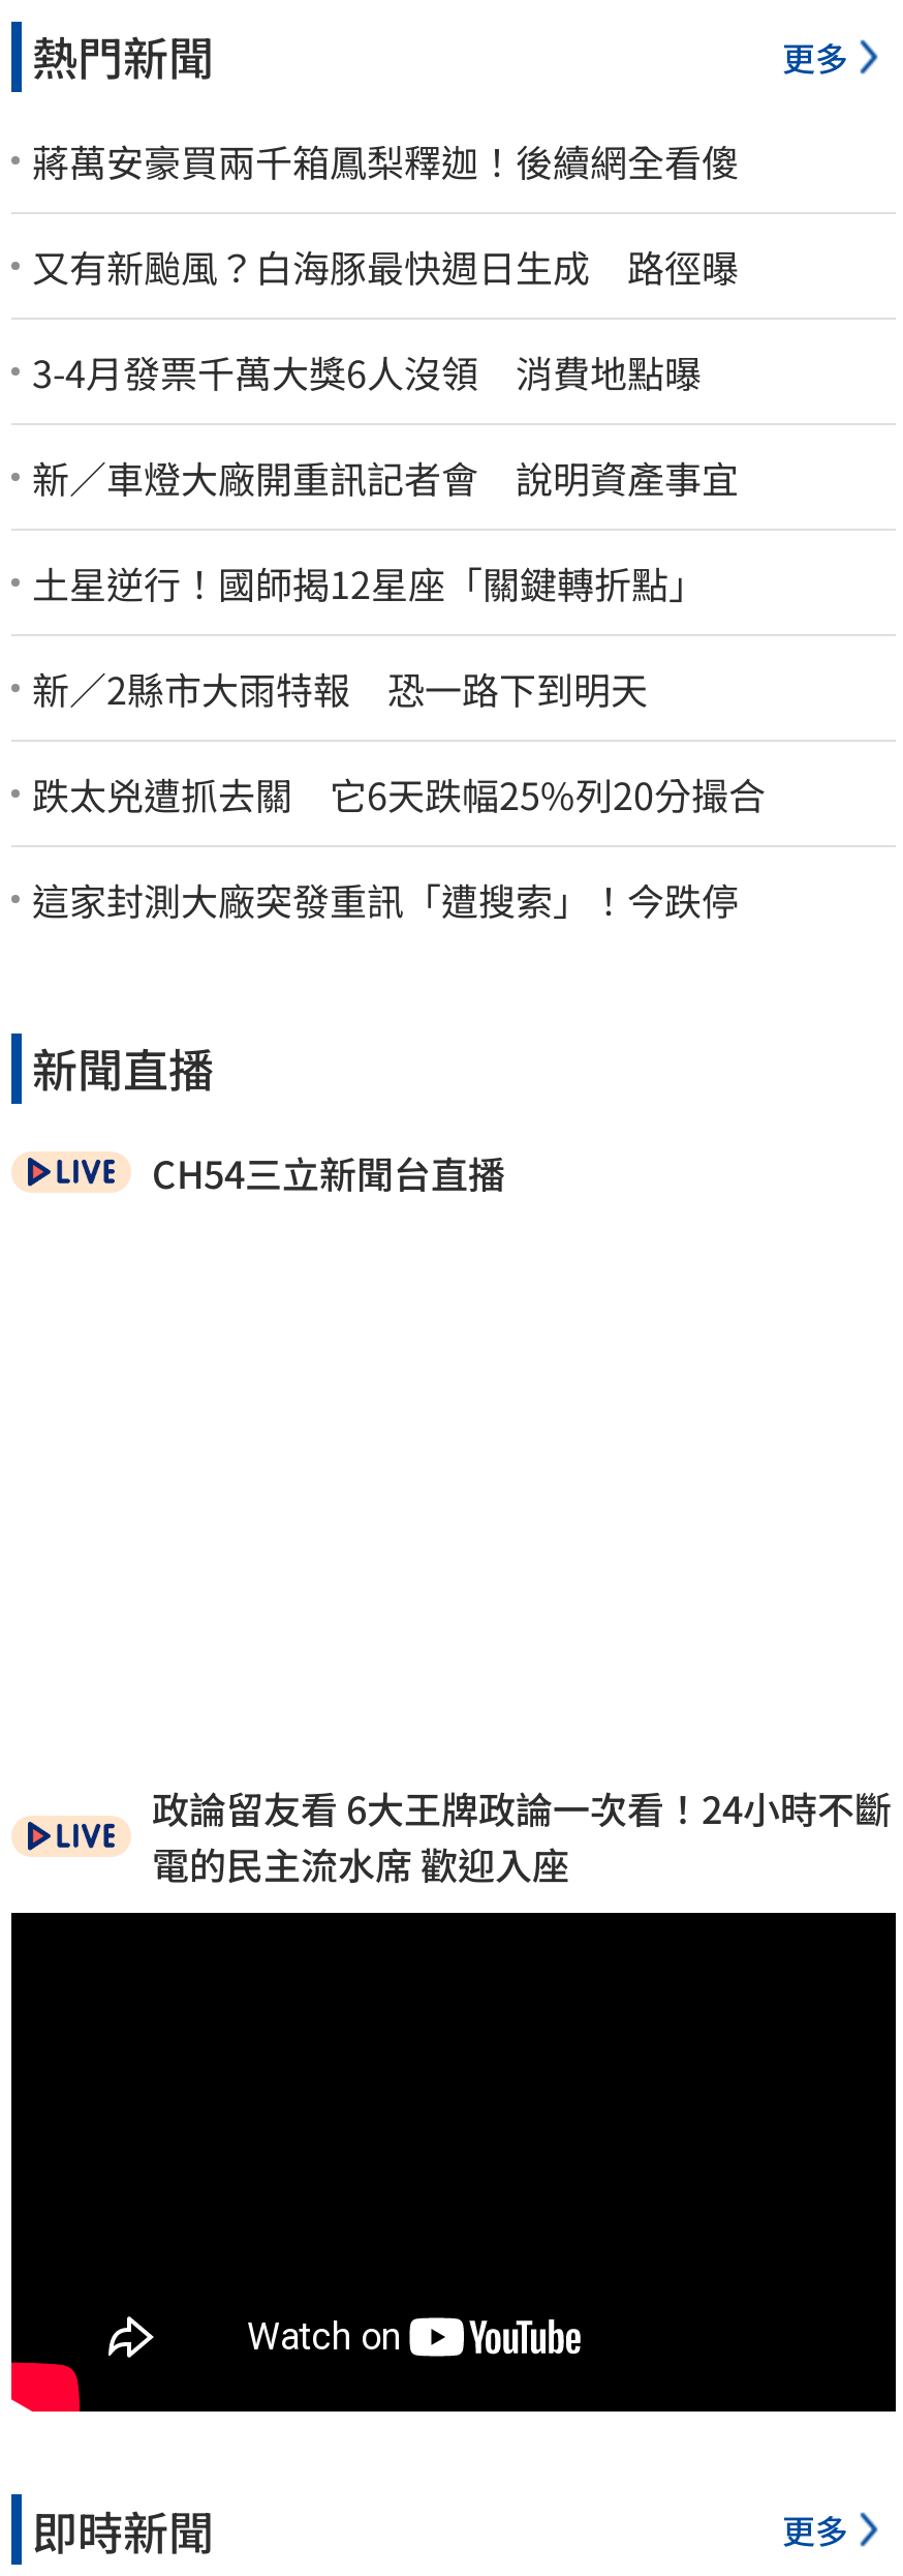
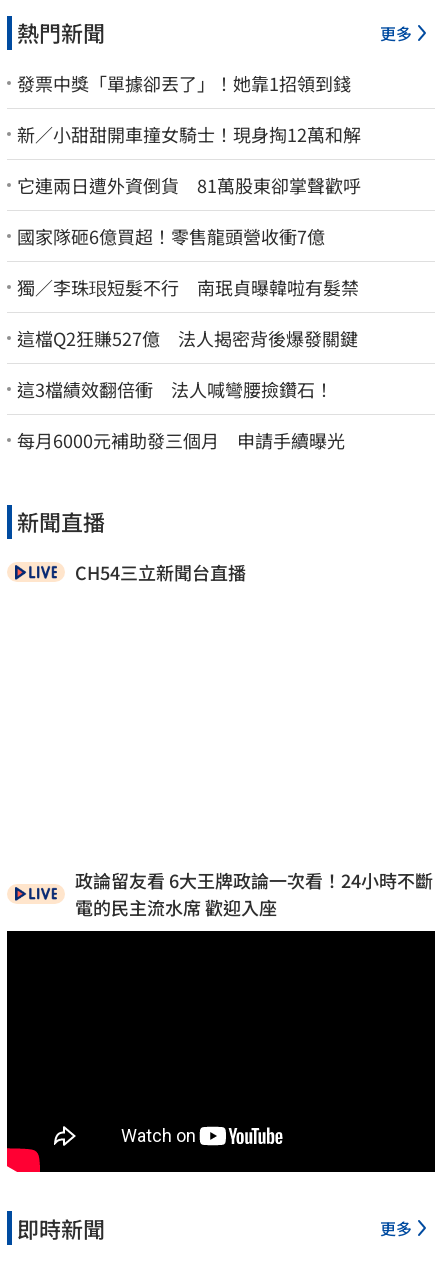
- 蔣萬安豪買兩千箱鳳梨釋迦！後續網全看傻
+ 發票中獎「單據卻丟了」！她靠1招領到錢

- 又有新颱風？白海豚最快週日生成 路徑曝
+ 新／小甜甜開車撞女騎士！現身掏12萬和解

- 3-4月發票千萬大獎6人沒領 消費地點曝
+ 它連兩日遭外資倒貨 81萬股東卻掌聲歡呼

- 新／車燈大廠開重訊記者會 說明資產事宜
+ 國家隊砸6億買超！零售龍頭營收衝7億

- 土星逆行！國師揭12星座「關鍵轉折點」
+ 獨／李珠珢短髮不行 南珉貞曝韓啦有髮禁

- 新／2縣市大雨特報 恐一路下到明天
+ 這檔Q2狂賺527億 法人揭密背後爆發關鍵

- 跌太兇遭抓去關 它6天跌幅25%列20分撮合
+ 這3檔績效翻倍衝 法人喊彎腰撿鑽石！

- 這家封測大廠突發重訊「遭搜索」！今跌停
+ 每月6000元補助發三個月 申請手續曝光
